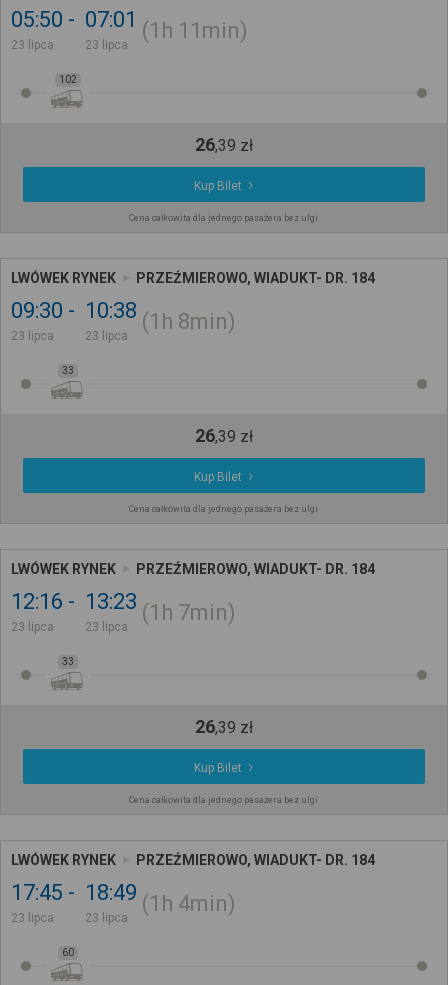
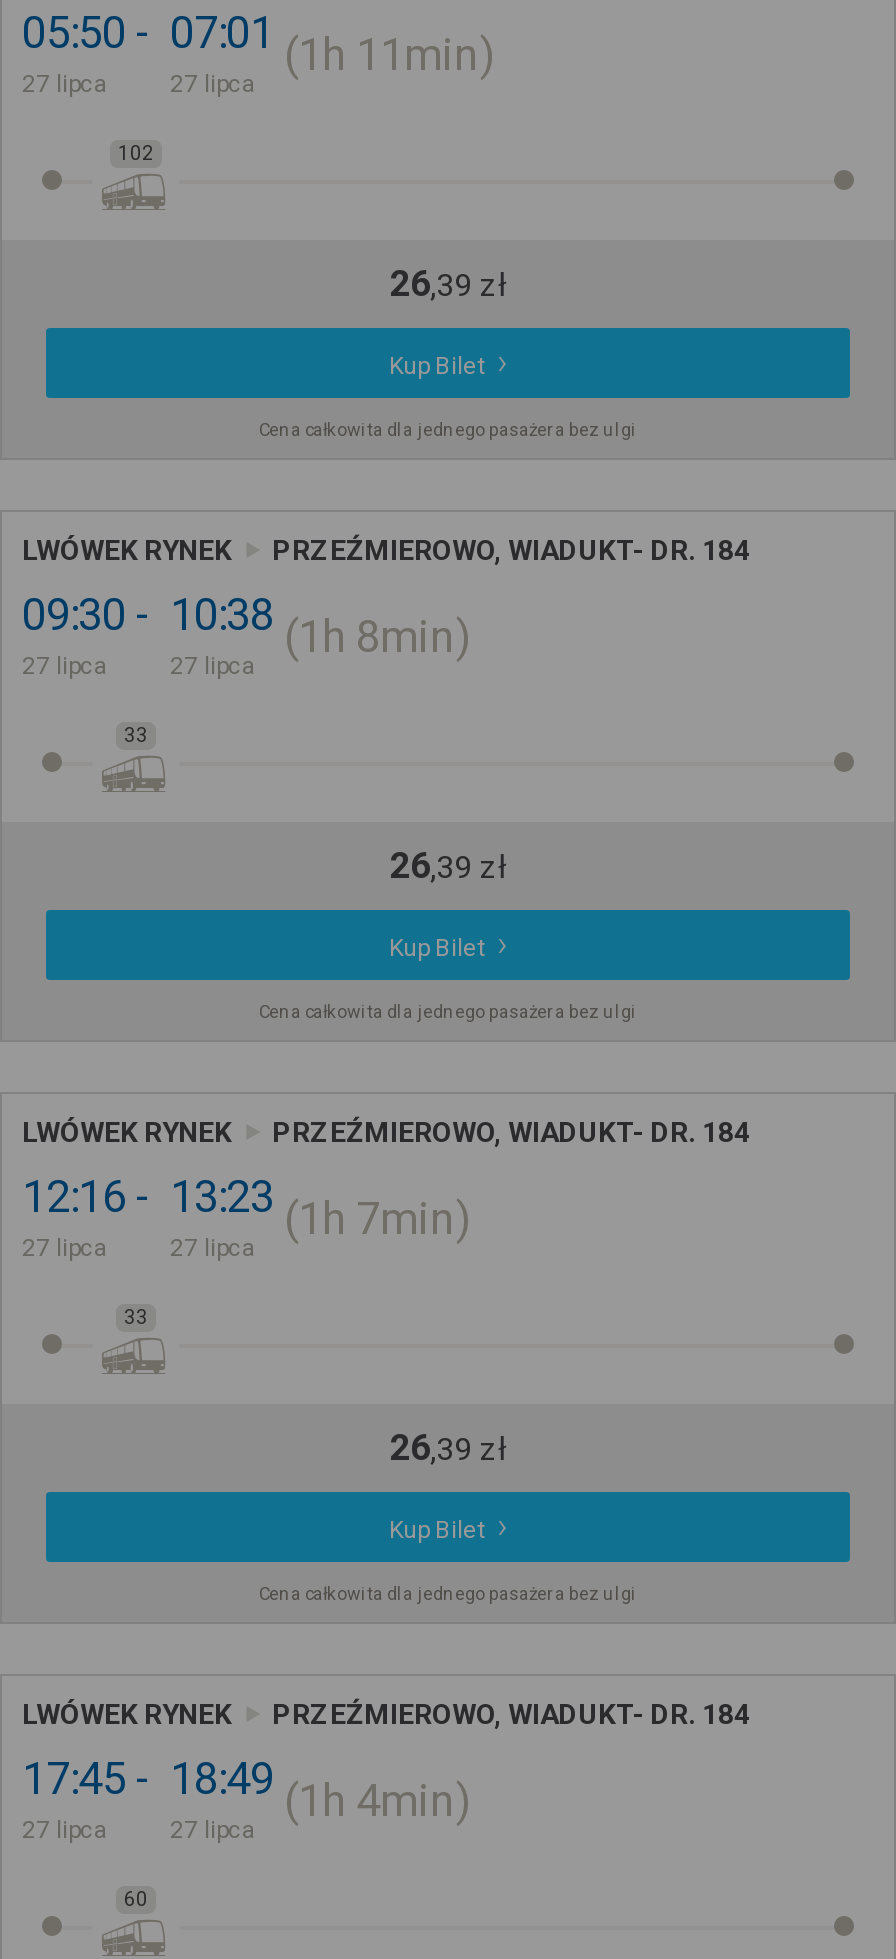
- 23 lipca
+ 27 lipca

- 23 lipca
+ 27 lipca

- 23 lipca
+ 27 lipca

- 23 lipca
+ 27 lipca

- 23 lipca
+ 27 lipca

- 23 lipca
+ 27 lipca

- 23 lipca
+ 27 lipca

- 23 lipca
+ 27 lipca
